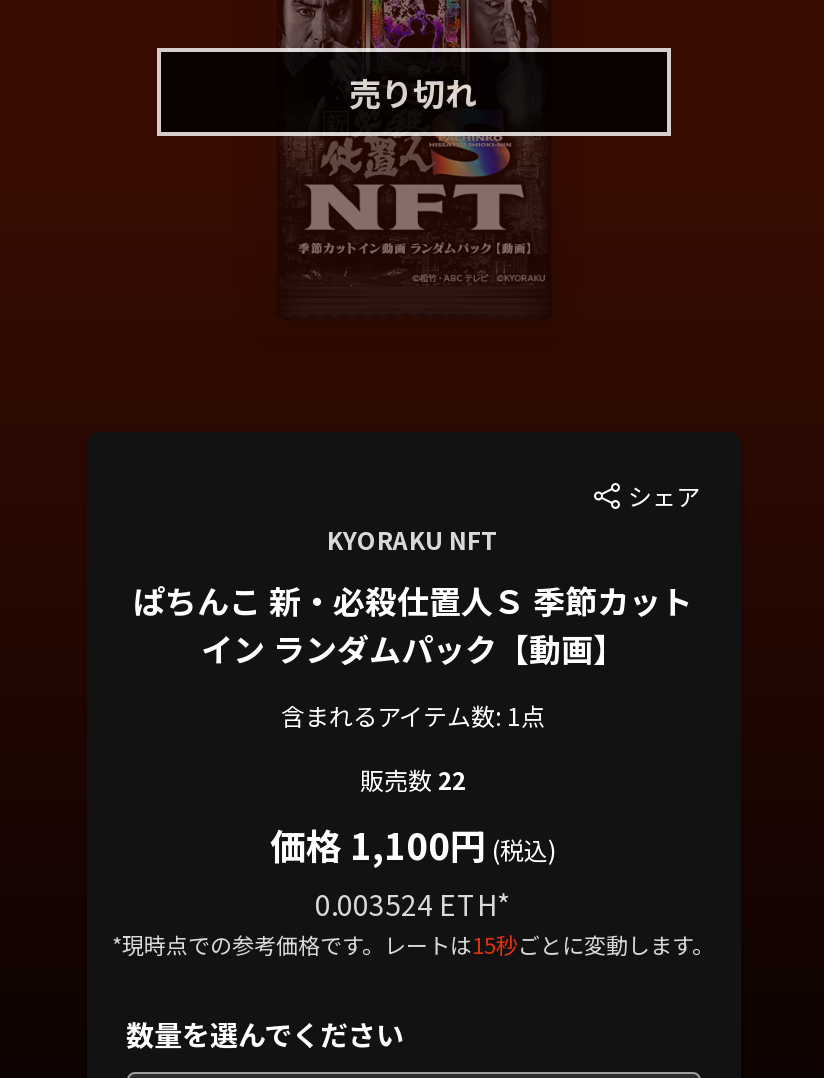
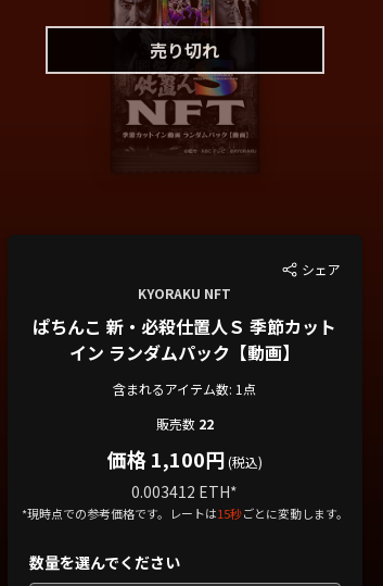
- 0.003524 ETH*
+ 0.003412 ETH*
